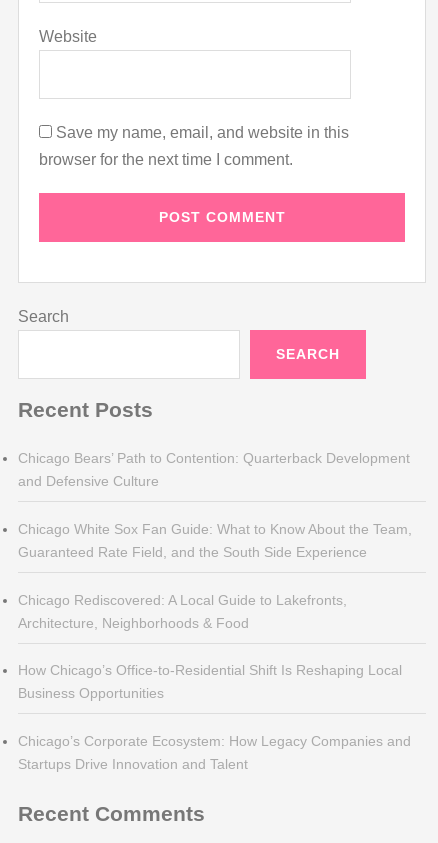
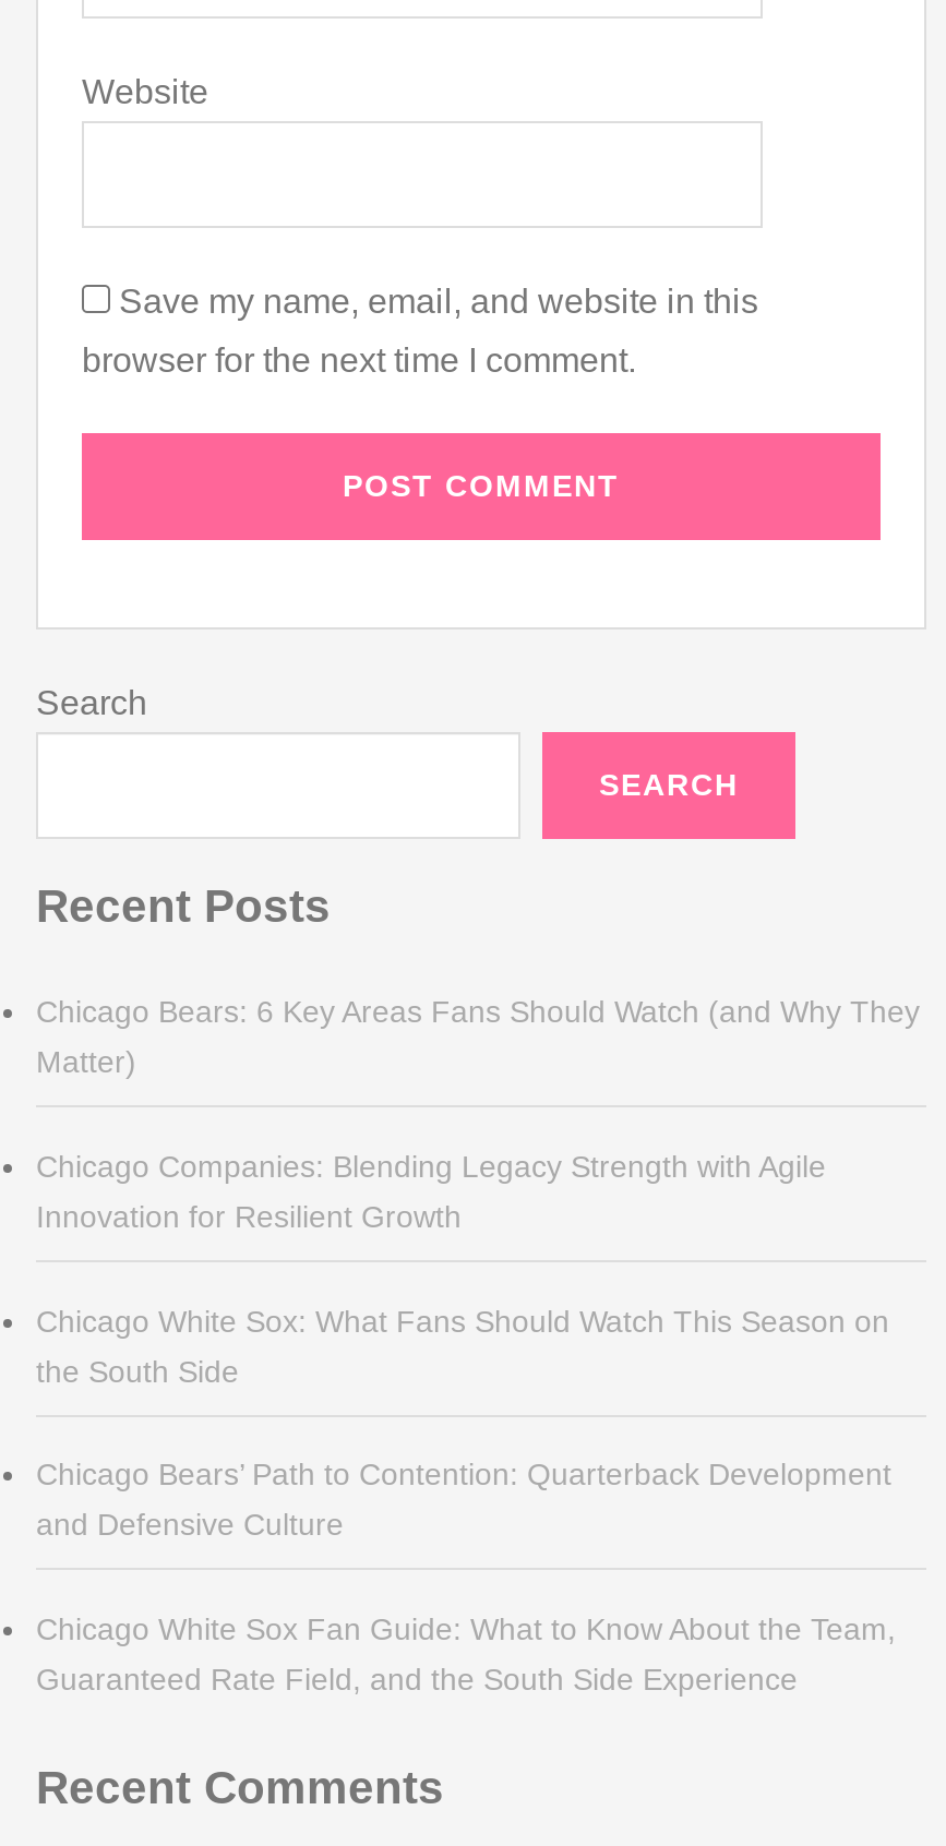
+ Chicago Bears: 6 Key Areas Fans Should Watch (and Why They
+ Matter)
+ Chicago Companies: Blending Legacy Strength with Agile
+ Innovation for Resilient Growth
+ Chicago White Sox: What Fans Should Watch This Season on
+ the South Side

moved down: Chicago Bears’ Path to Contention: Quarterback Development | and Defensive Culture | Chicago White Sox Fan Guide: What to Know About the Team, | Guaranteed Rate Field, and the South Side Experience

- Chicago Rediscovered: A Local Guide to Lakefronts,
- Architecture, Neighborhoods & Food
- How Chicago’s Office-to-Residential Shift Is Reshaping Local
- Business Opportunities
- Chicago’s Corporate Ecosystem: How Legacy Companies and
- Startups Drive Innovation and Talent
